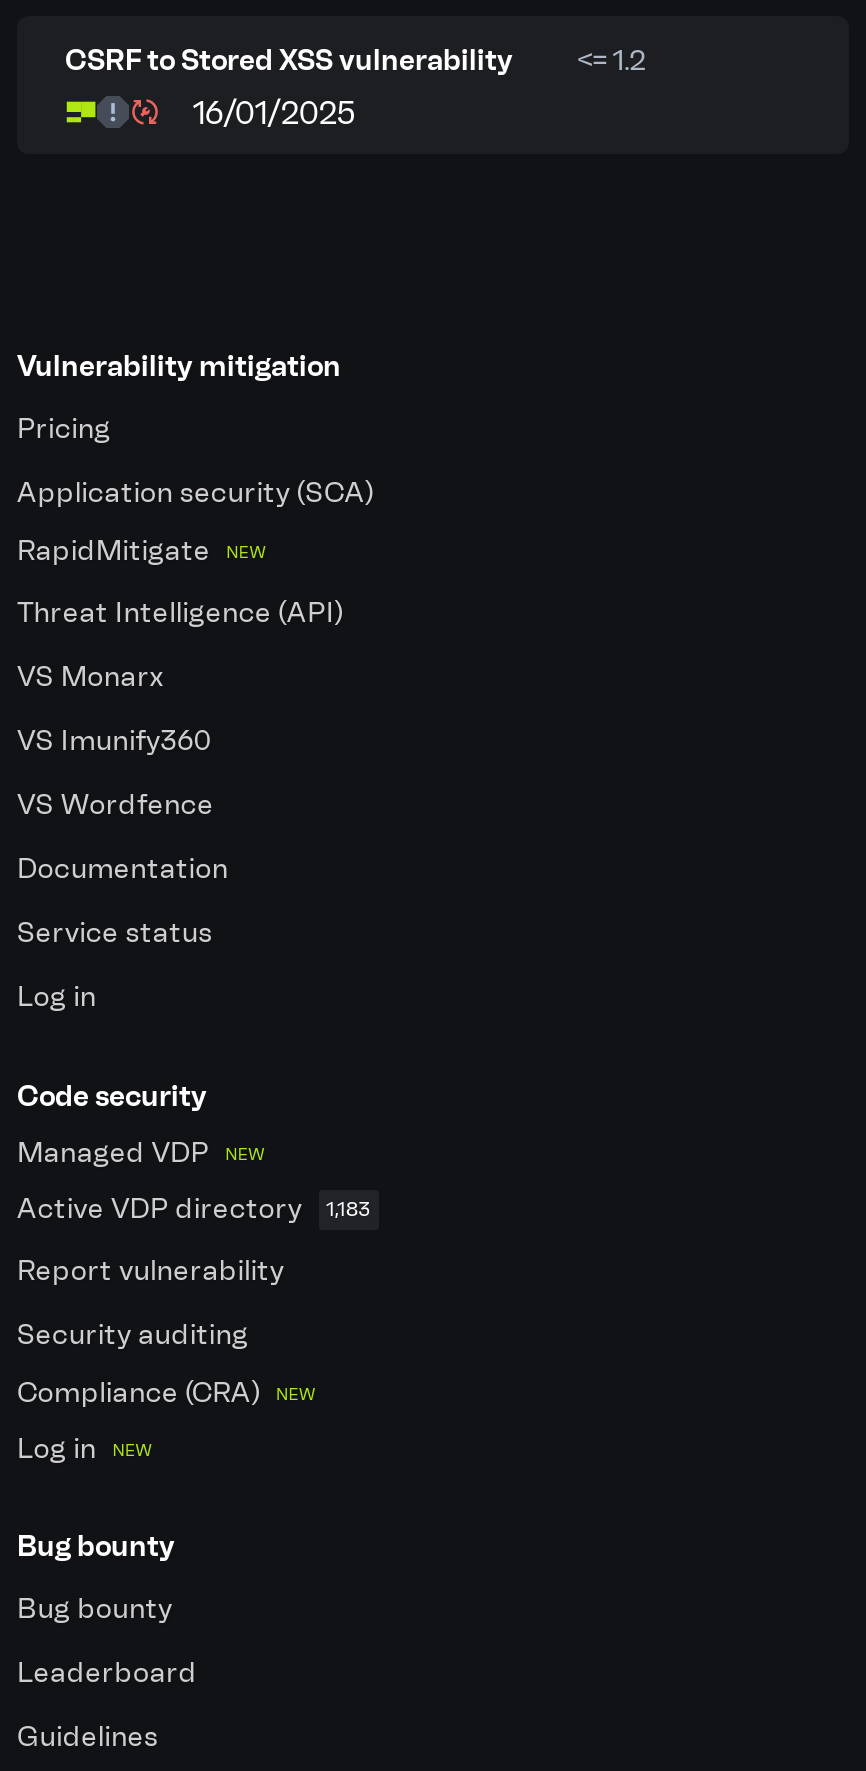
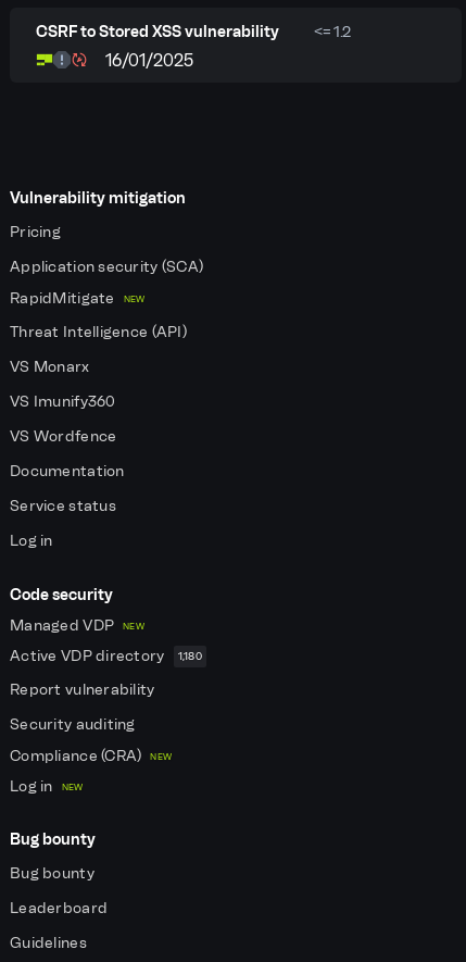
- Active VDP directory 1,183
+ Active VDP directory 1,180
